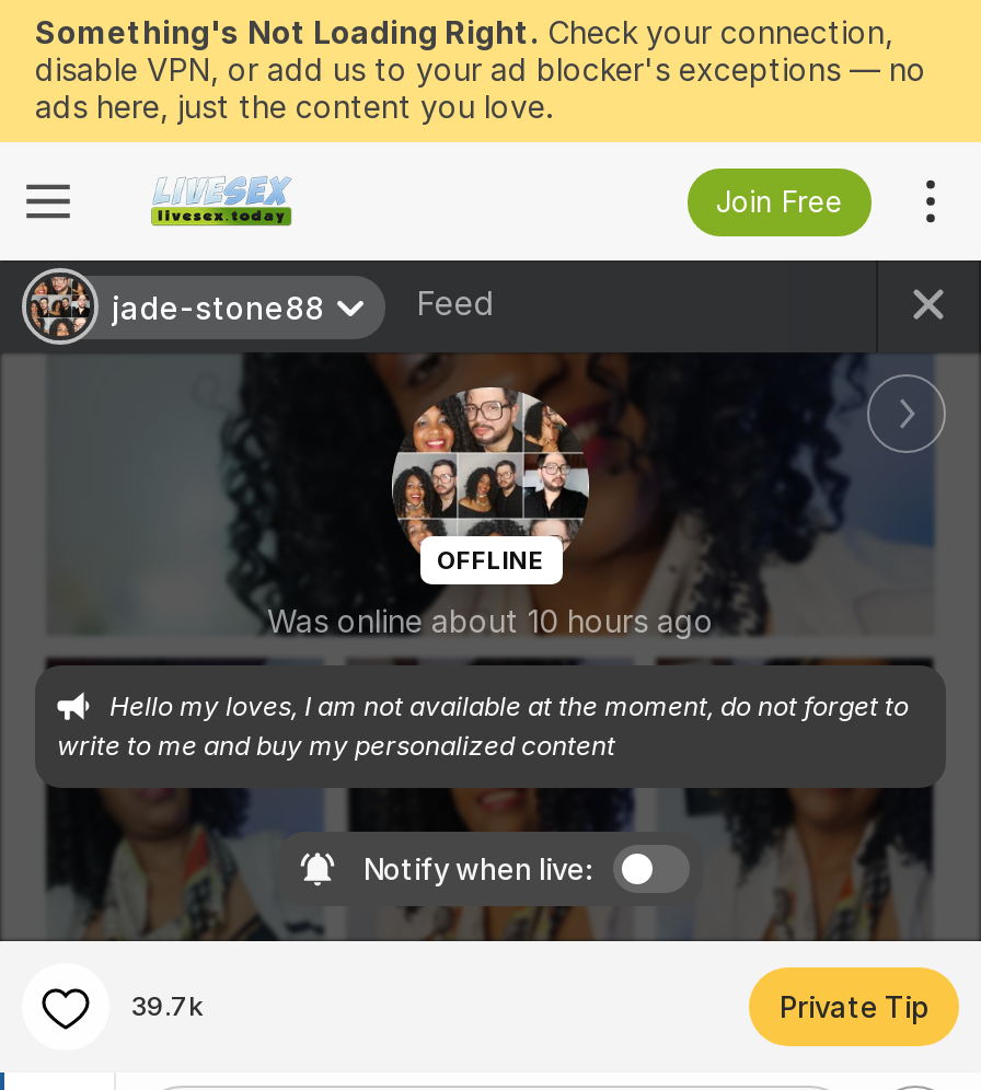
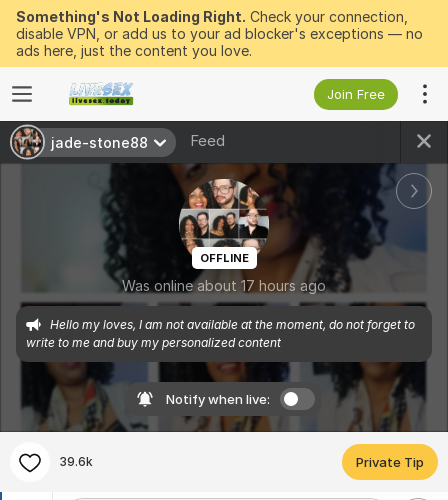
- Was online about 10 hours ago
+ Was online about 17 hours ago

- 39.7k
+ 39.6k
